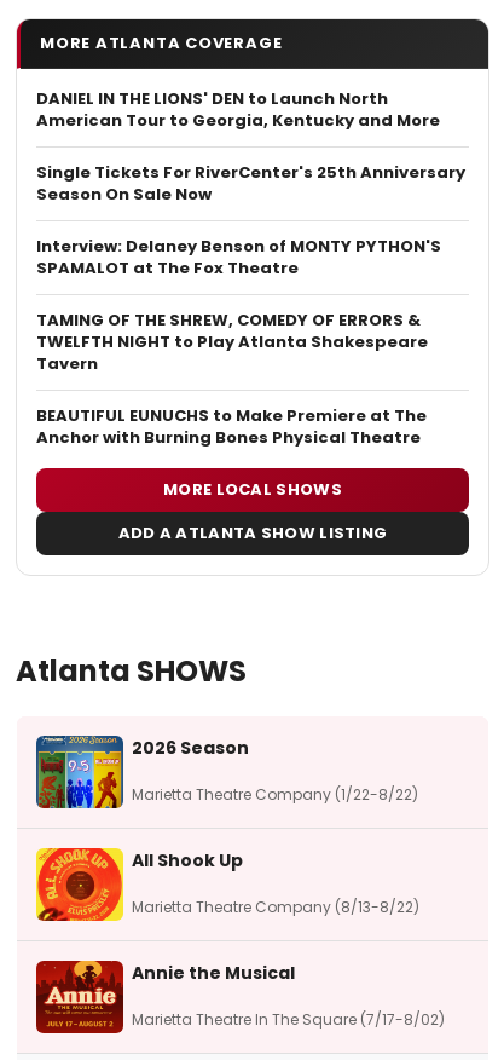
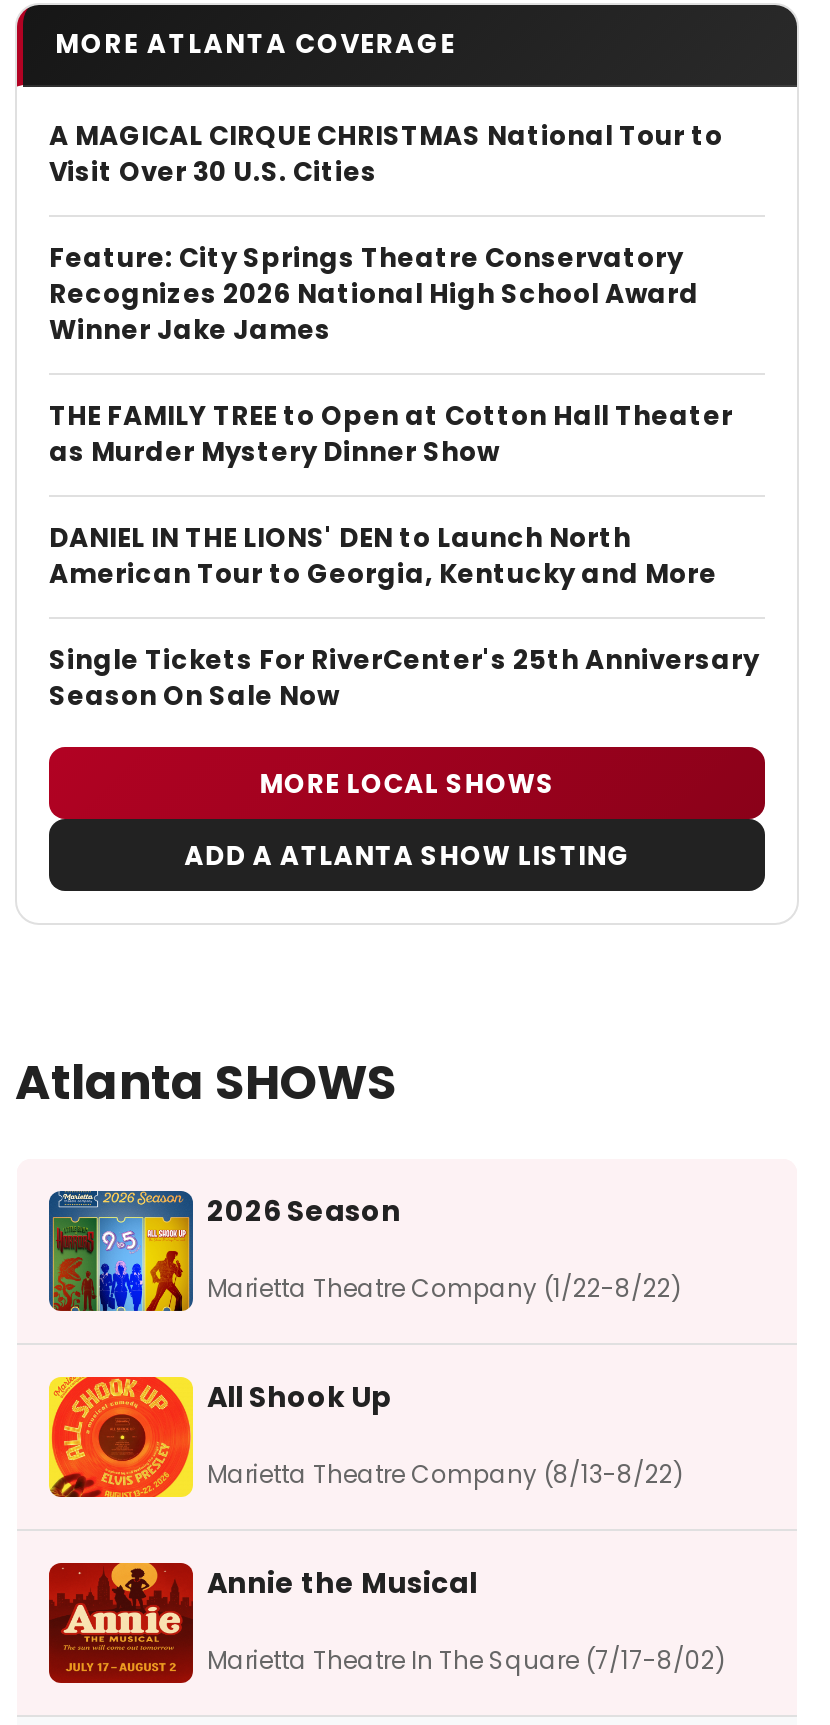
+ A MAGICAL CIRQUE CHRISTMAS National Tour to
+ Visit Over 30 U.S. Cities
+ Feature: City Springs Theatre Conservatory
+ Recognizes 2026 National High School Award
+ Winner Jake James
+ THE FAMILY TREE to Open at Cotton Hall Theater
+ as Murder Mystery Dinner Show

moved down: DANIEL IN THE LIONS' DEN to Launch North | American Tour to Georgia, Kentucky and More | Single Tickets For RiverCenter's 25th Anniversary | Season On Sale Now

- Interview: Delaney Benson of MONTY PYTHON'S
- SPAMALOT at The Fox Theatre
- TAMING OF THE SHREW, COMEDY OF ERRORS &
- TWELFTH NIGHT to Play Atlanta Shakespeare
- Tavern
- BEAUTIFUL EUNUCHS to Make Premiere at The
- Anchor with Burning Bones Physical Theatre
